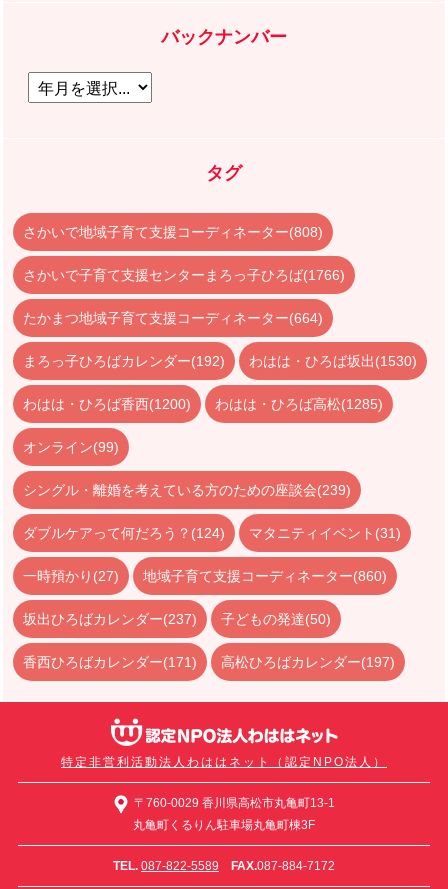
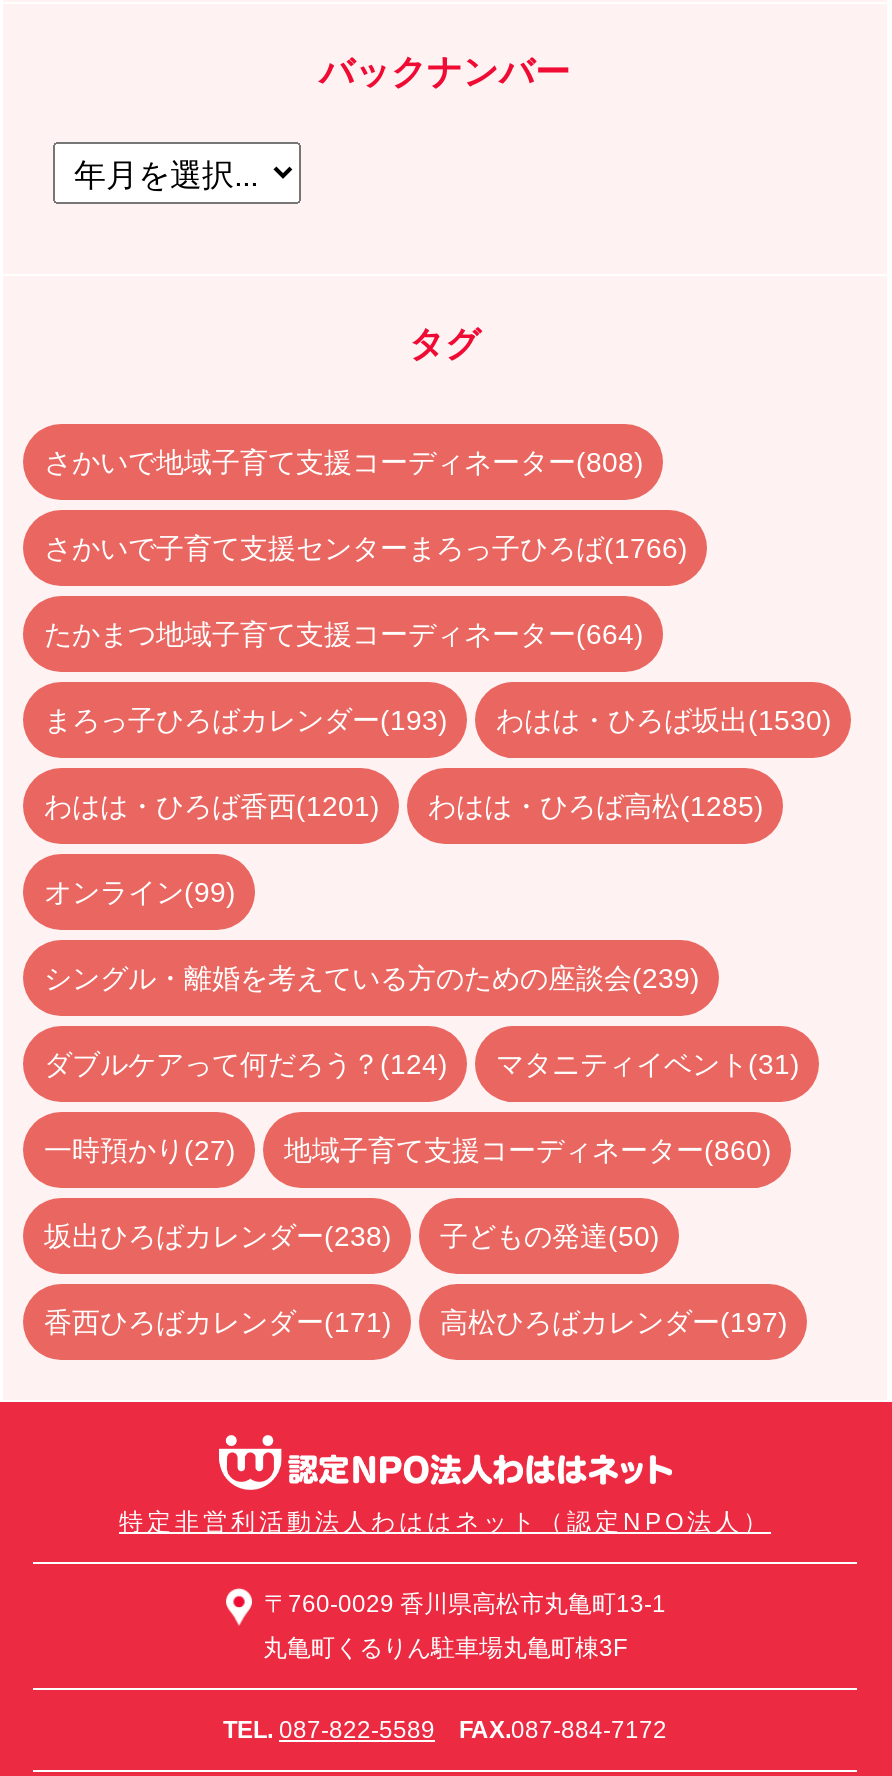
- まろっ子ひろばカレンダー(192)
+ まろっ子ひろばカレンダー(193)

- わはは・ひろば香西(1200)
+ わはは・ひろば香西(1201)

- 坂出ひろばカレンダー(237)
+ 坂出ひろばカレンダー(238)
